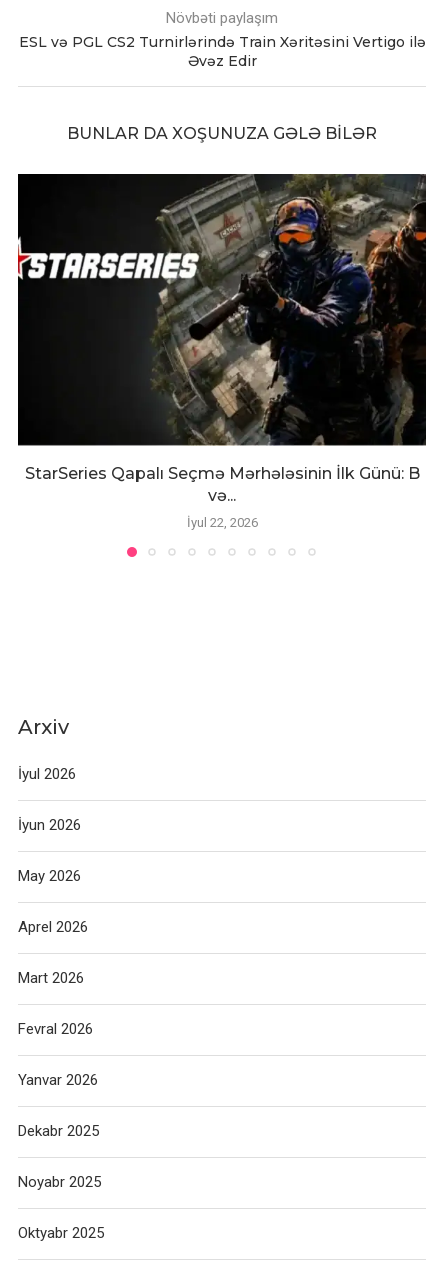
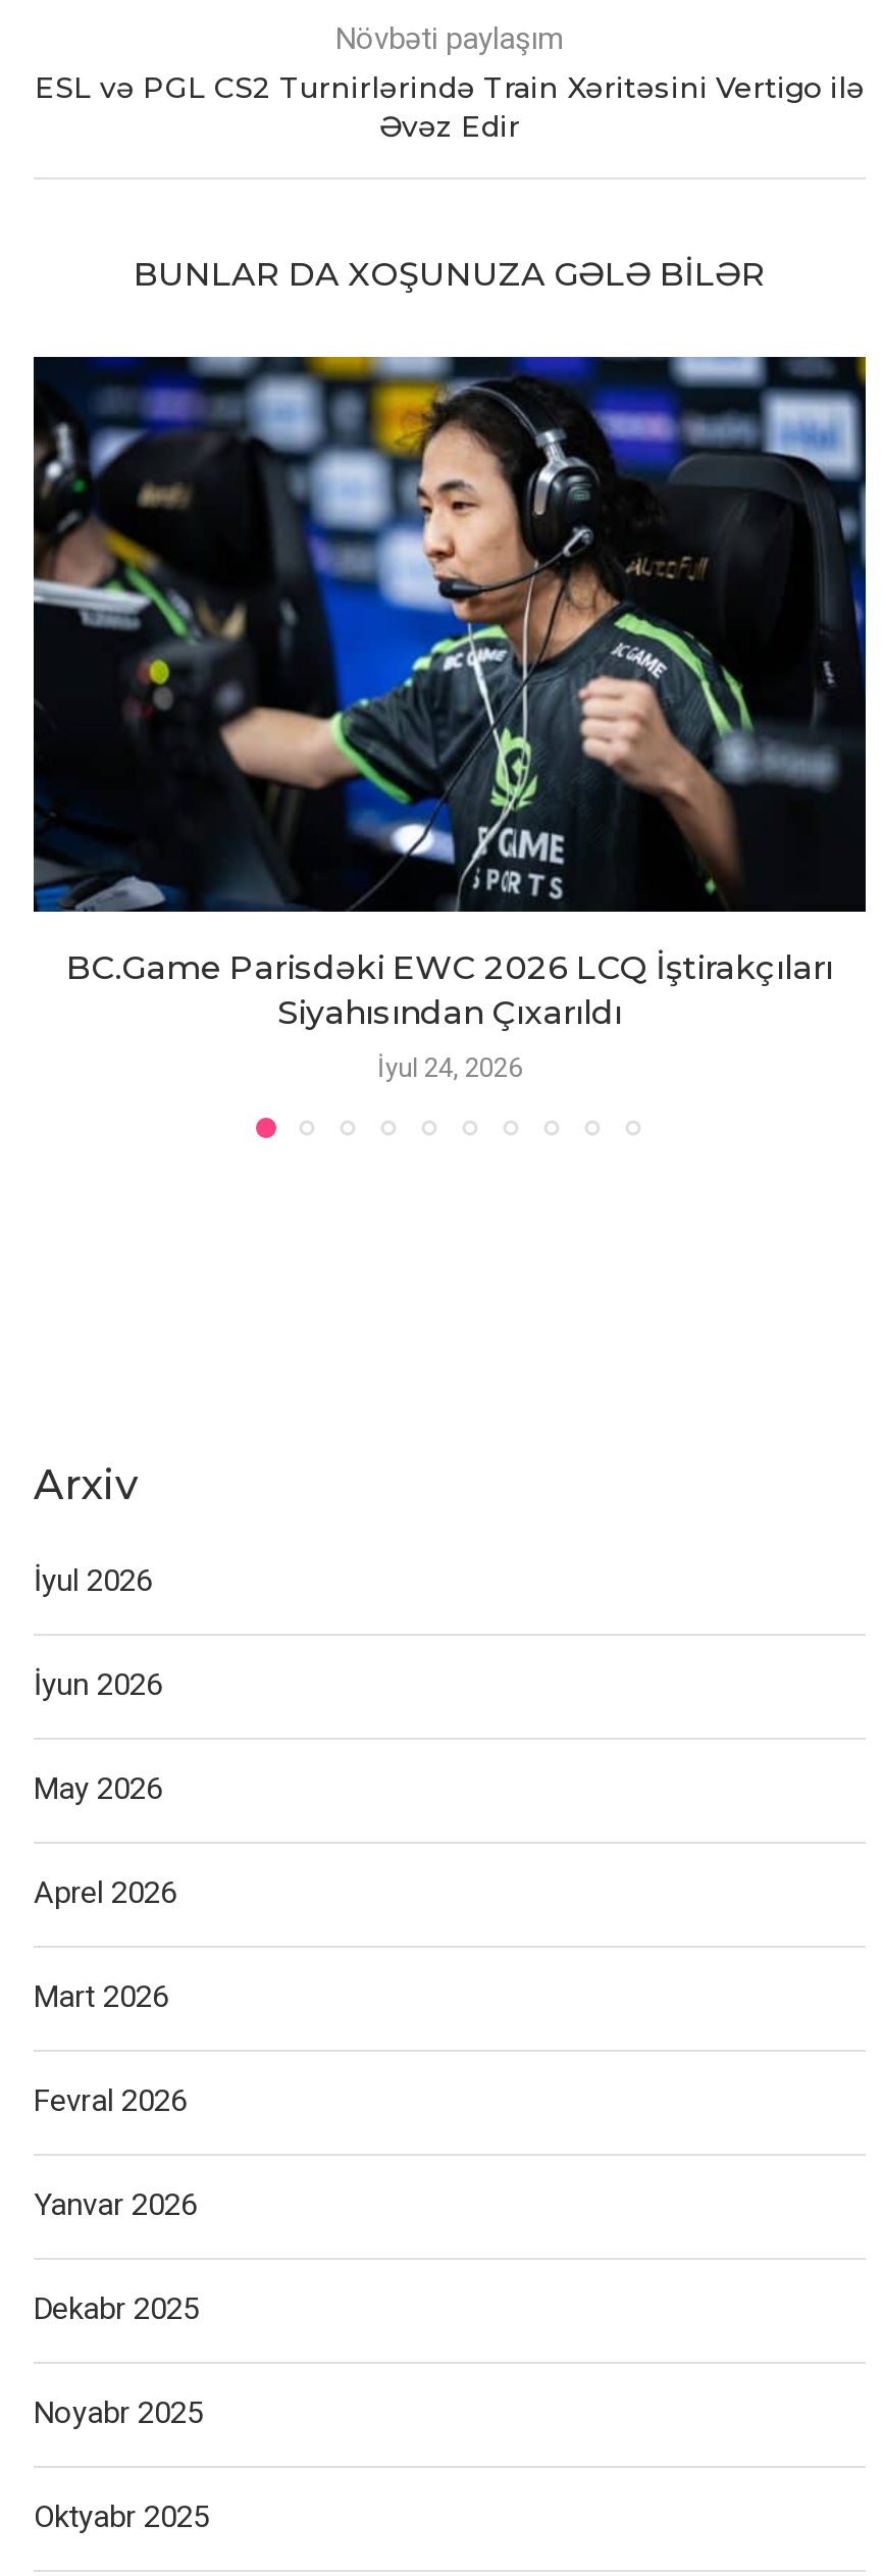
- [image]
- StarSeries Qapalı Seçmə Mərhələsinin İlk Günü: B
- və...
+ [image]
+ BC.Game Parisdəki EWC 2026 LCQ İştirakçıları
+ Siyahısından Çıxarıldı

- İyul 22, 2026
+ İyul 24, 2026
